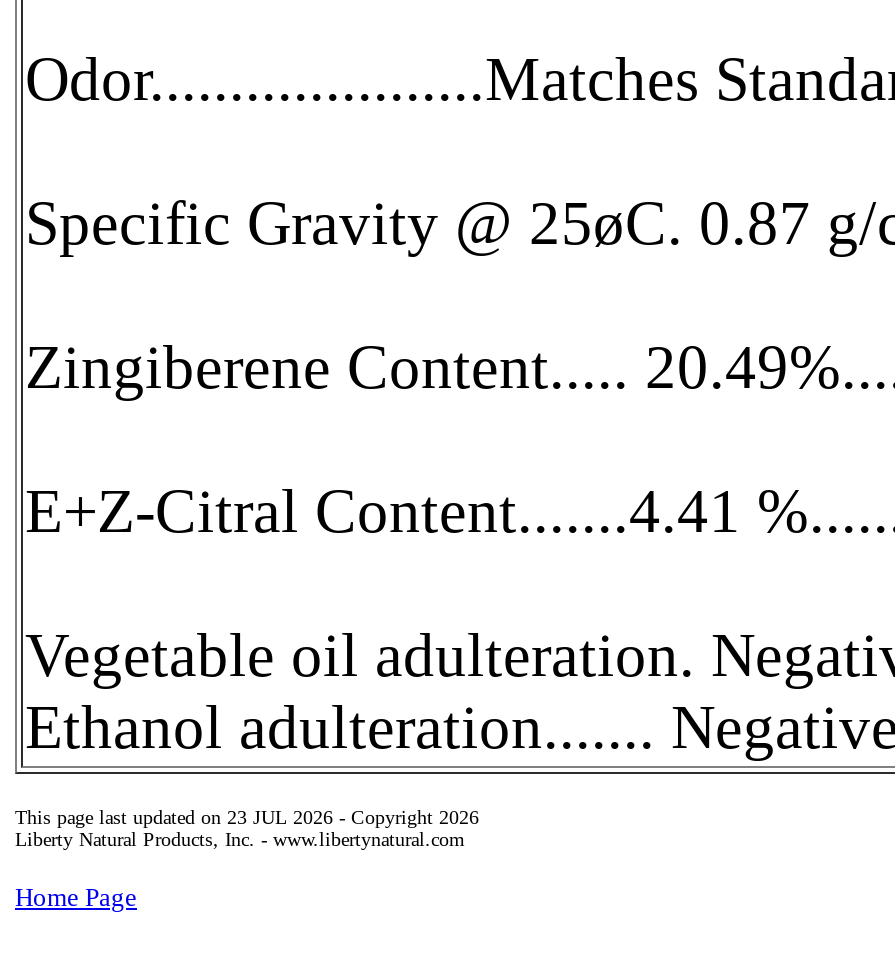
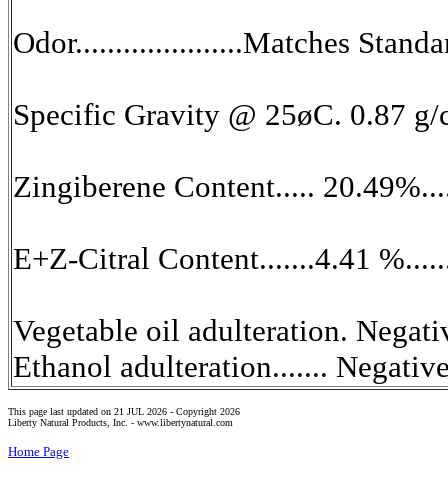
- This page last updated on 23 JUL 2026 - Copyright 2026
+ This page last updated on 21 JUL 2026 - Copyright 2026
